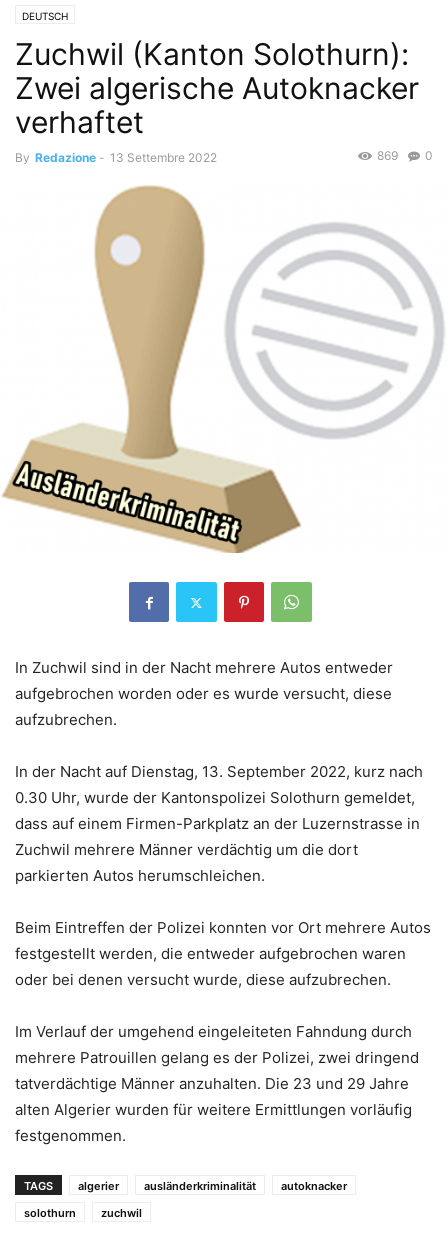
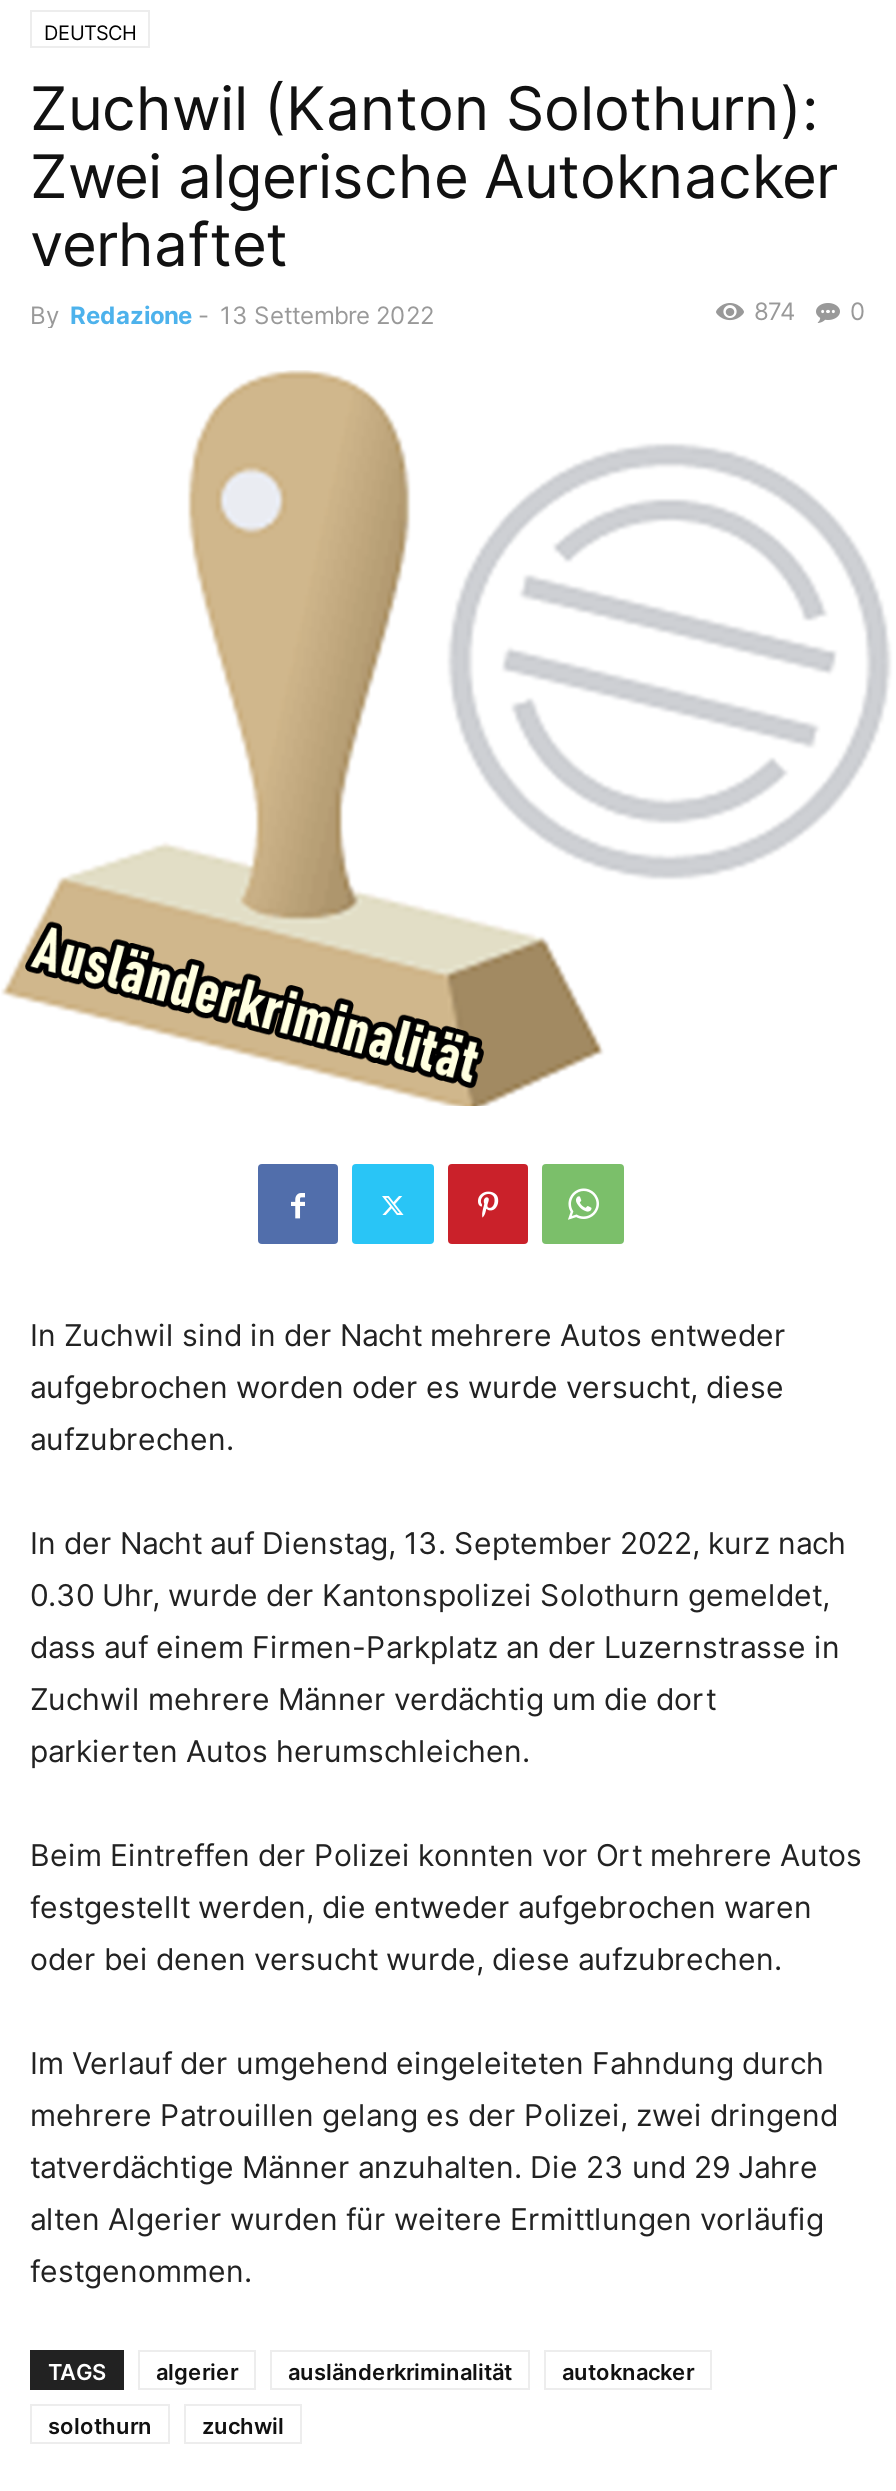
- 869 0
+ 874 0
